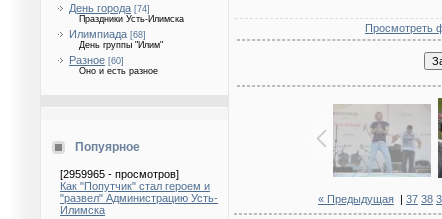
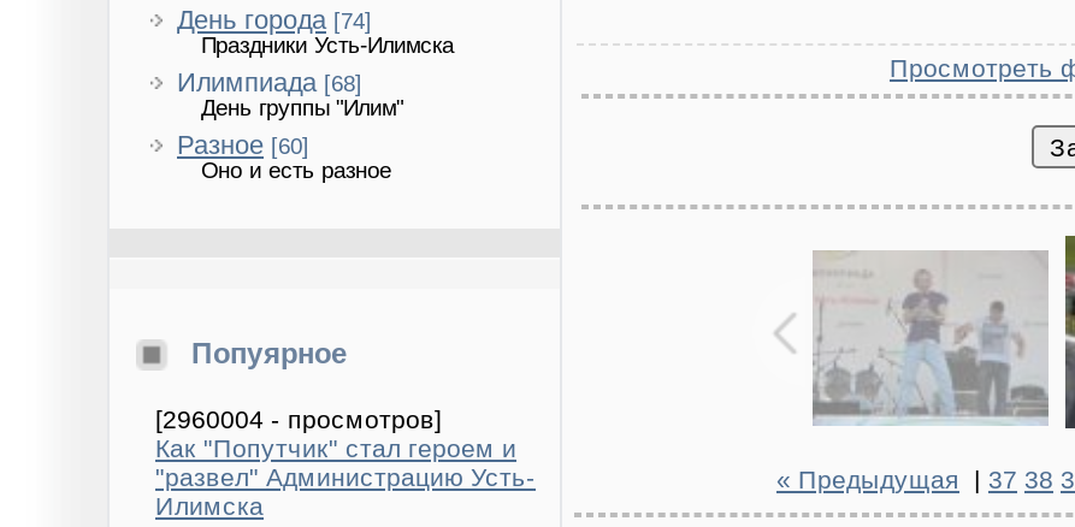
- [2959965 - просмотров]
+ [2960004 - просмотров]
